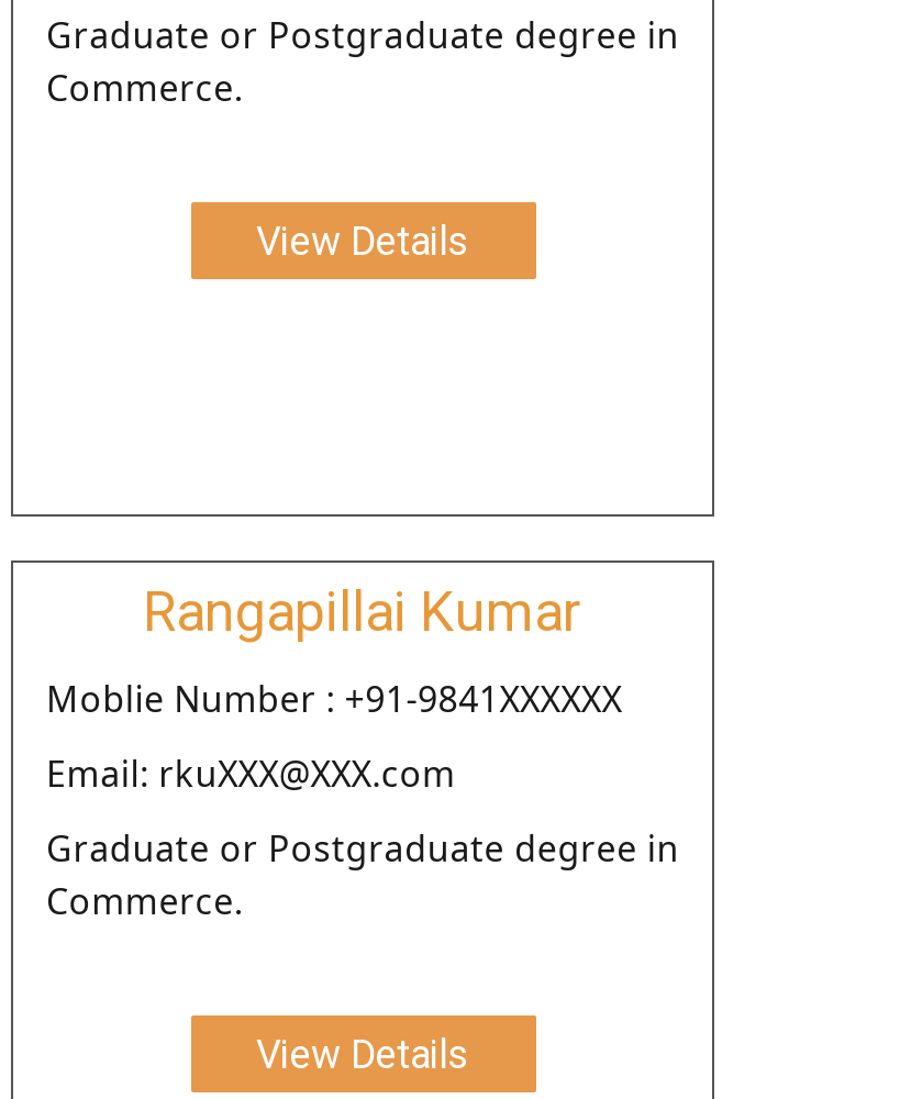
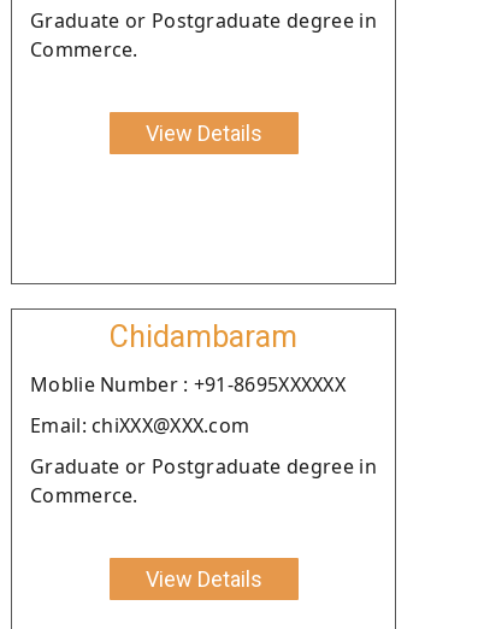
- Rangapillai Kumar
+ Chidambaram

- Moblie Number : +91-9841XXXXXX
+ Moblie Number : +91-8695XXXXXX

- Email: rkuXXX@XXX.com
+ Email: chiXXX@XXX.com
